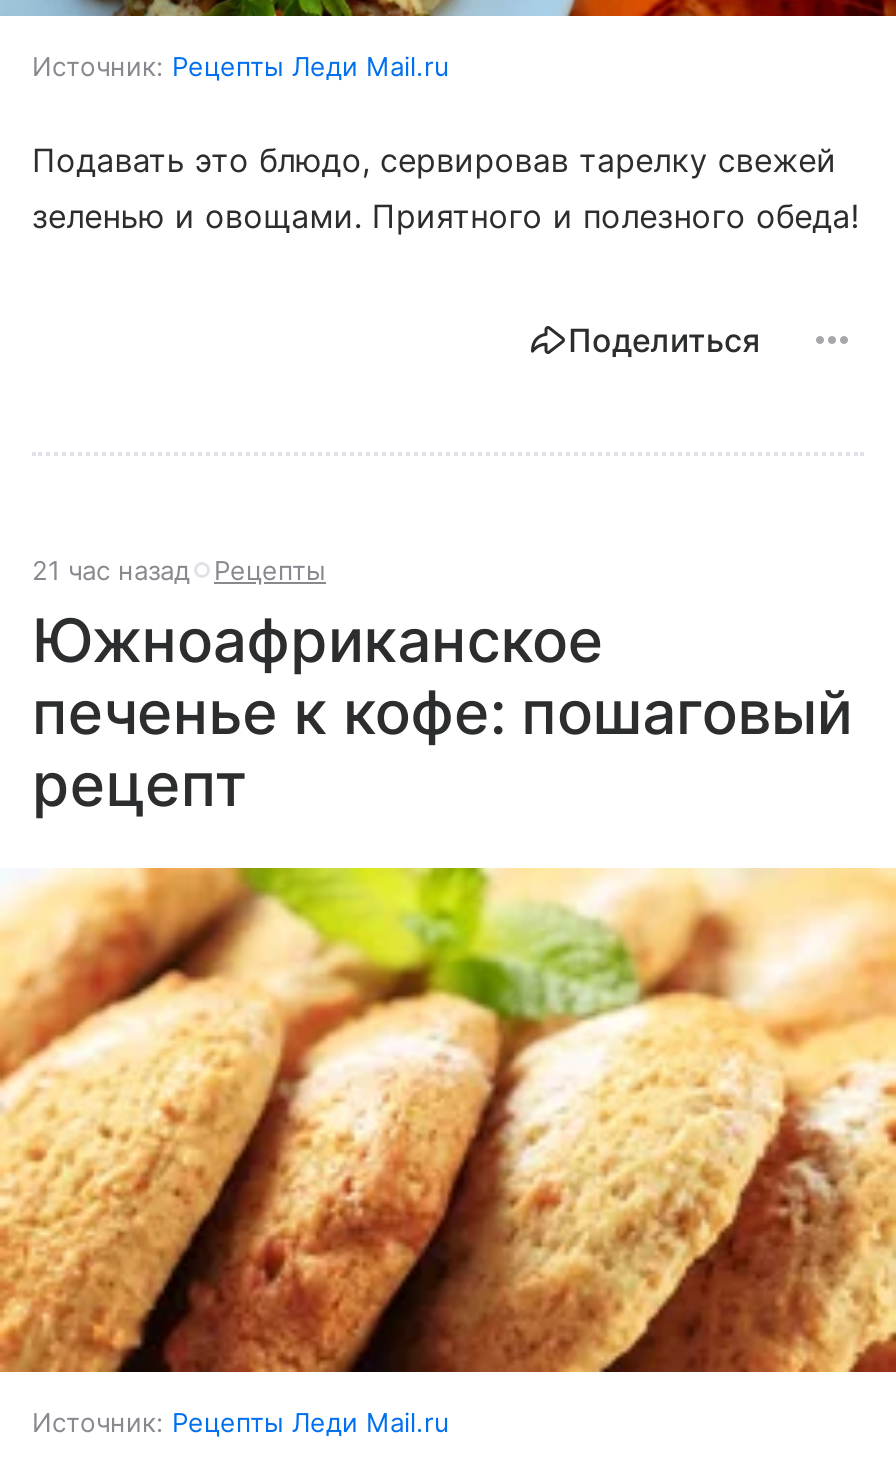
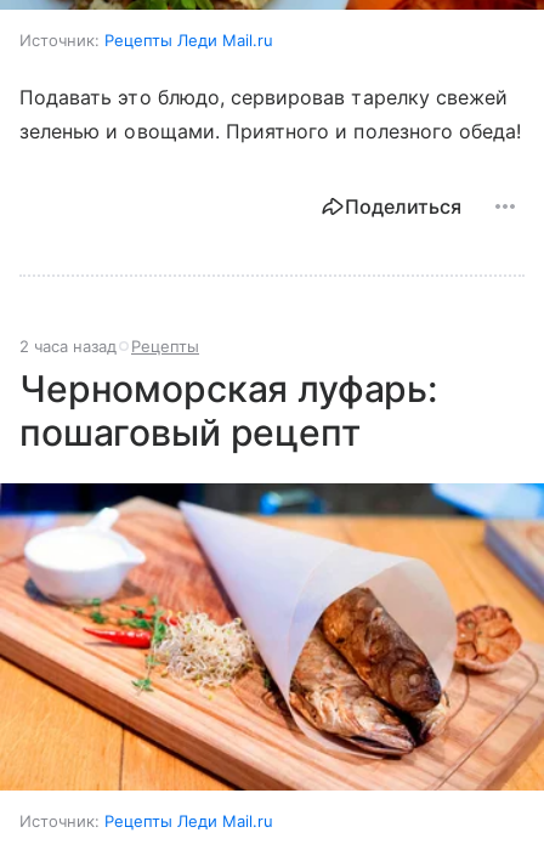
- 21 час назад Рецепты
+ 2 часа назад Рецепты

- Южноафриканское
- печенье к кофе: пошаговый
- рецепт
+ Черноморская луфарь:
+ пошаговый рецепт

- [image]
+ [image]
